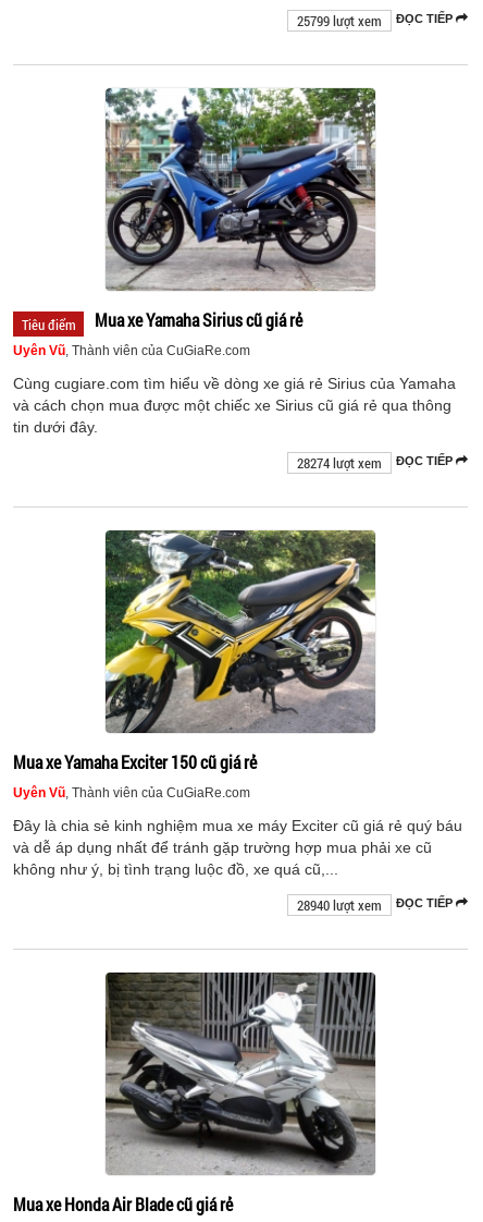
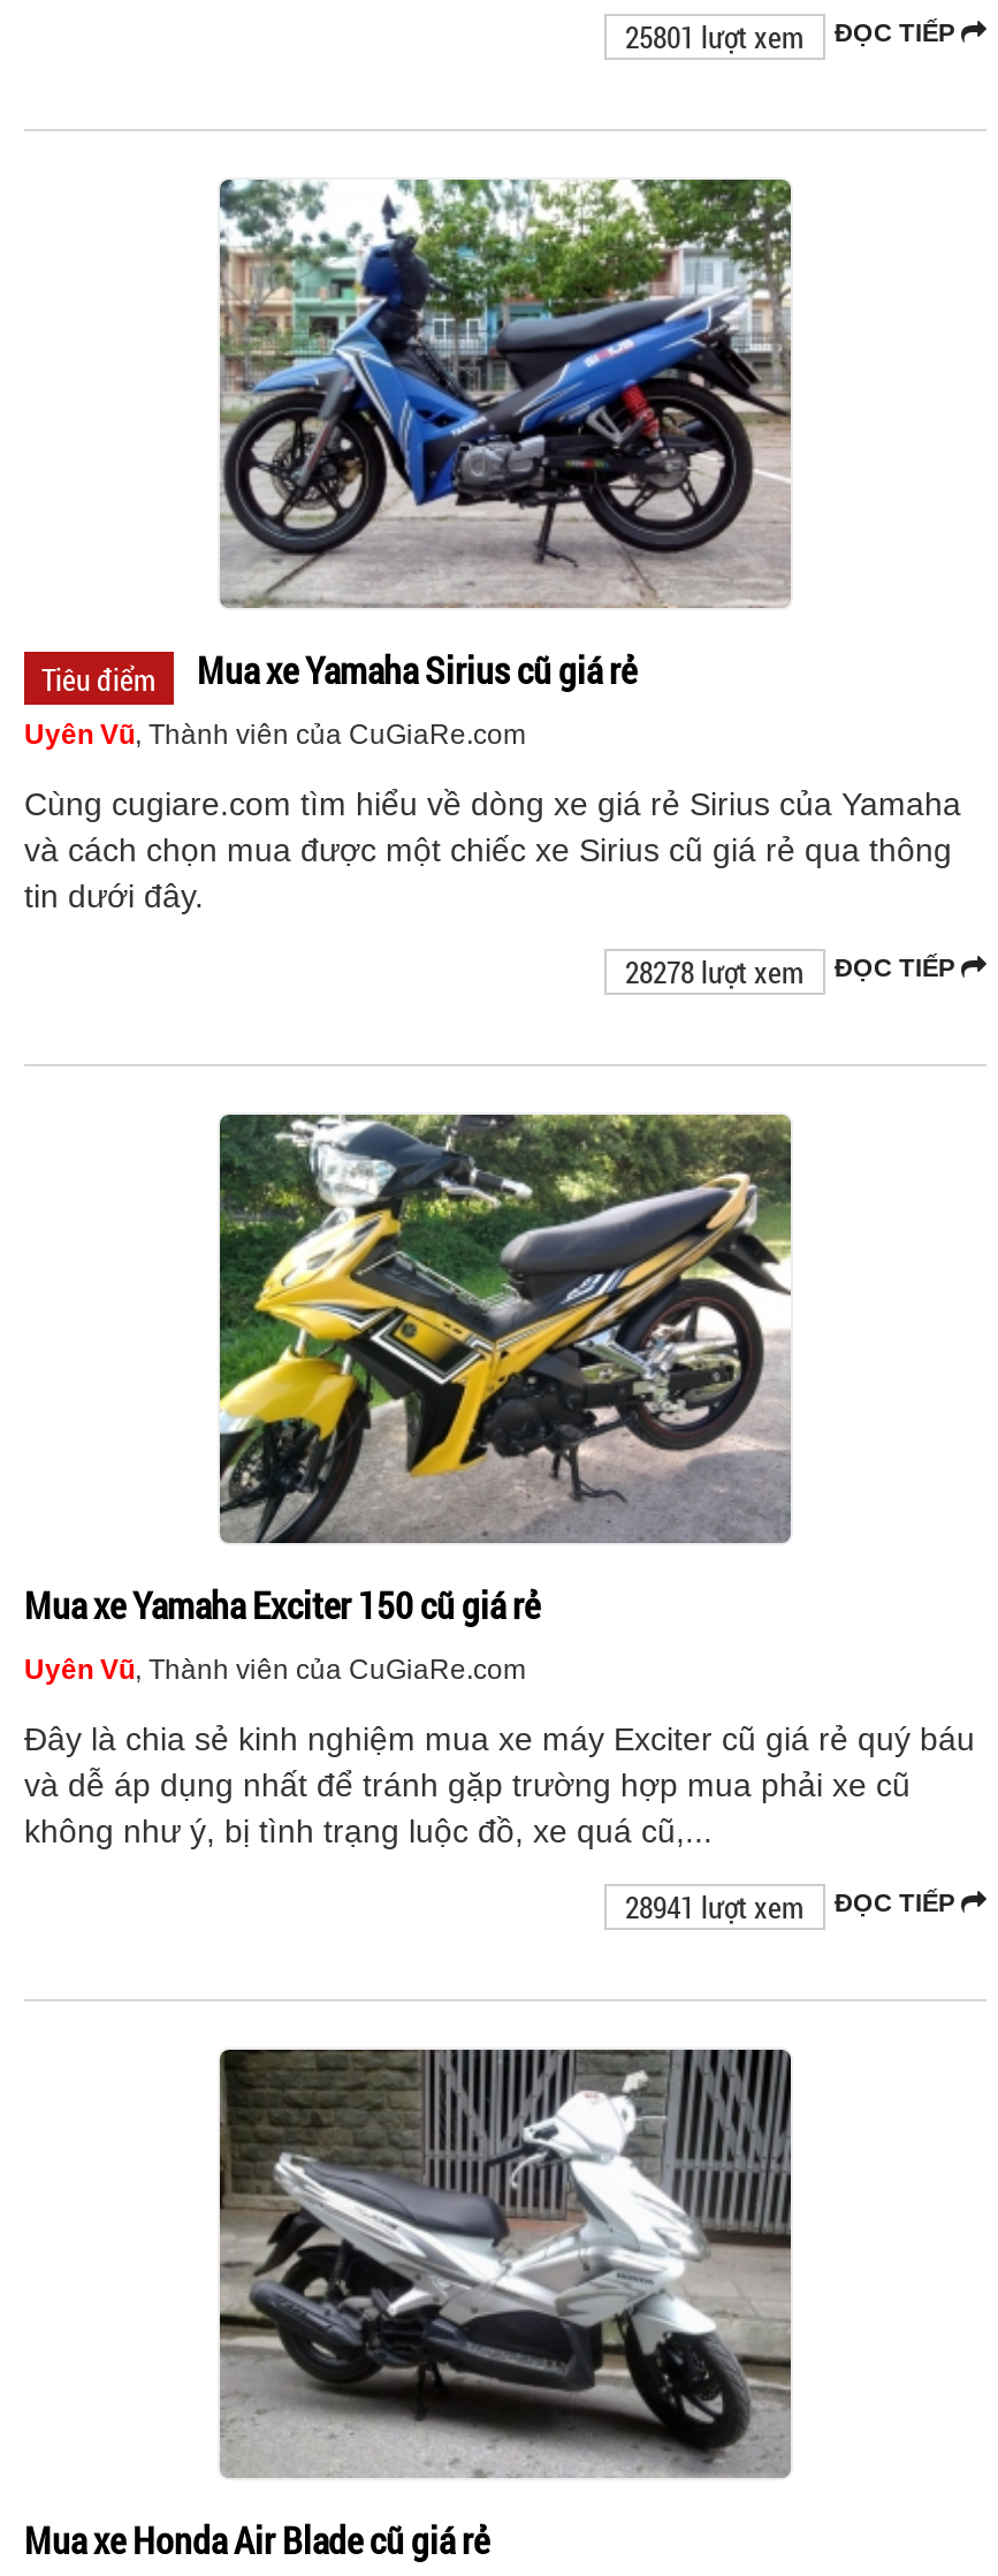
- 25799 lượt xem ĐỌC TIẾP
+ 25801 lượt xem ĐỌC TIẾP

- 28274 lượt xem ĐỌC TIẾP
+ 28278 lượt xem ĐỌC TIẾP

- 28940 lượt xem ĐỌC TIẾP
+ 28941 lượt xem ĐỌC TIẾP
